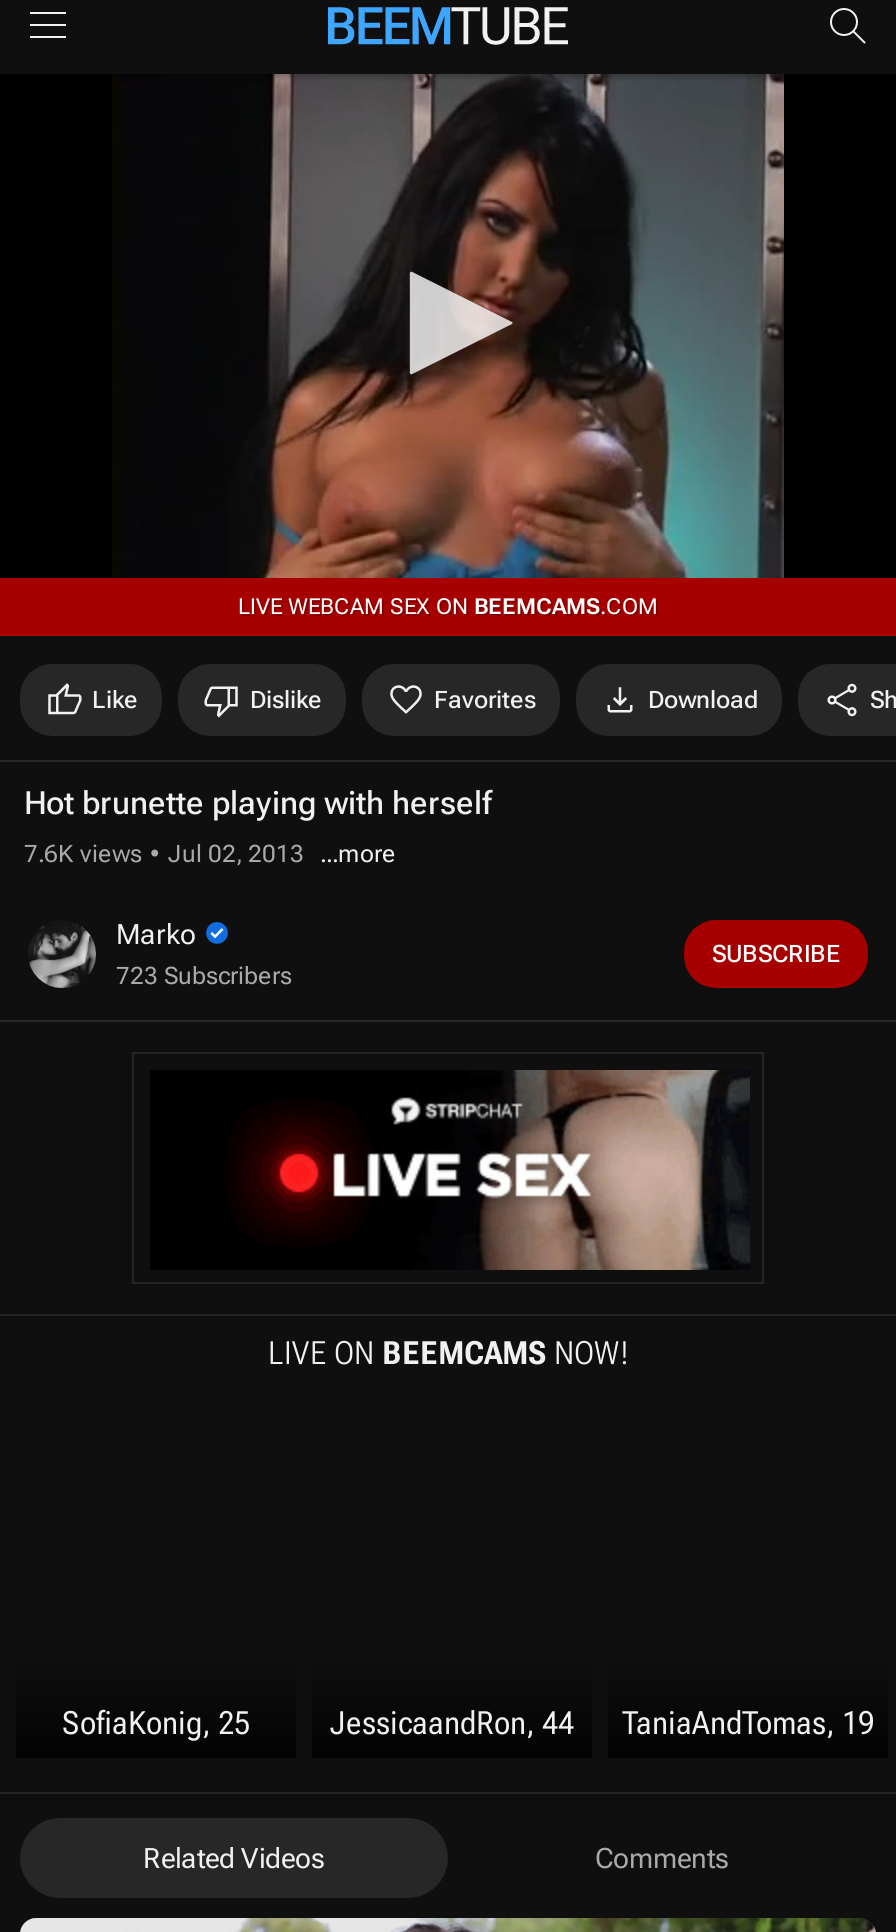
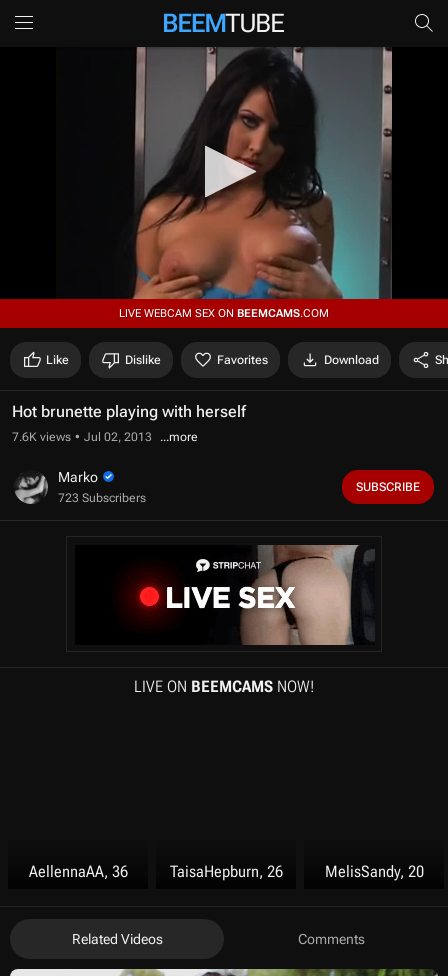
- SofiaKonig, 25
- JessicaandRon, 44
- TaniaAndTomas, 19
+ AellennaAA, 36
+ TaisaHepburn, 26
+ MelisSandy, 20
